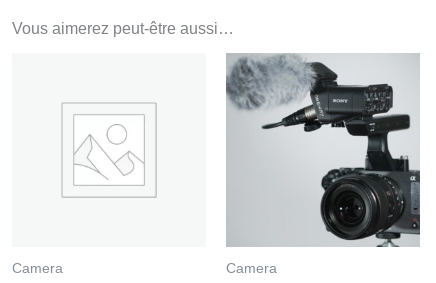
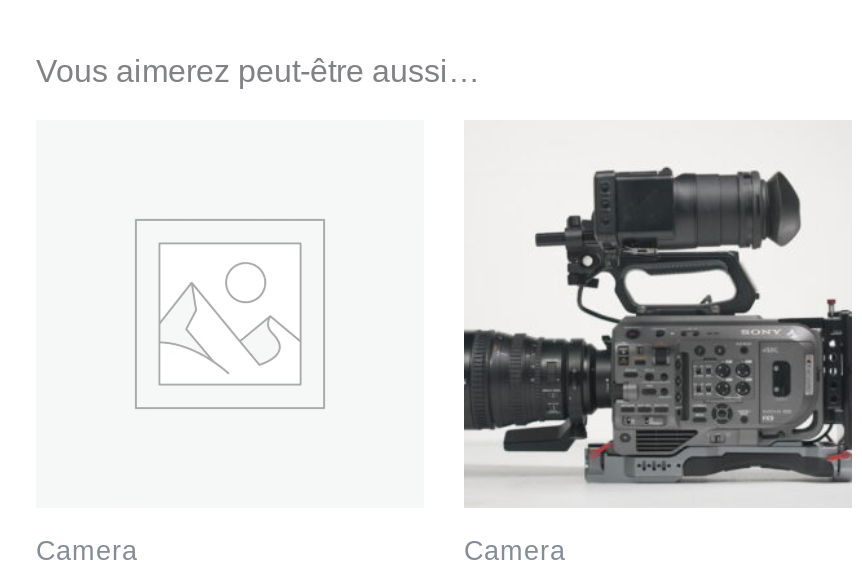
- [image]
+ [image]
